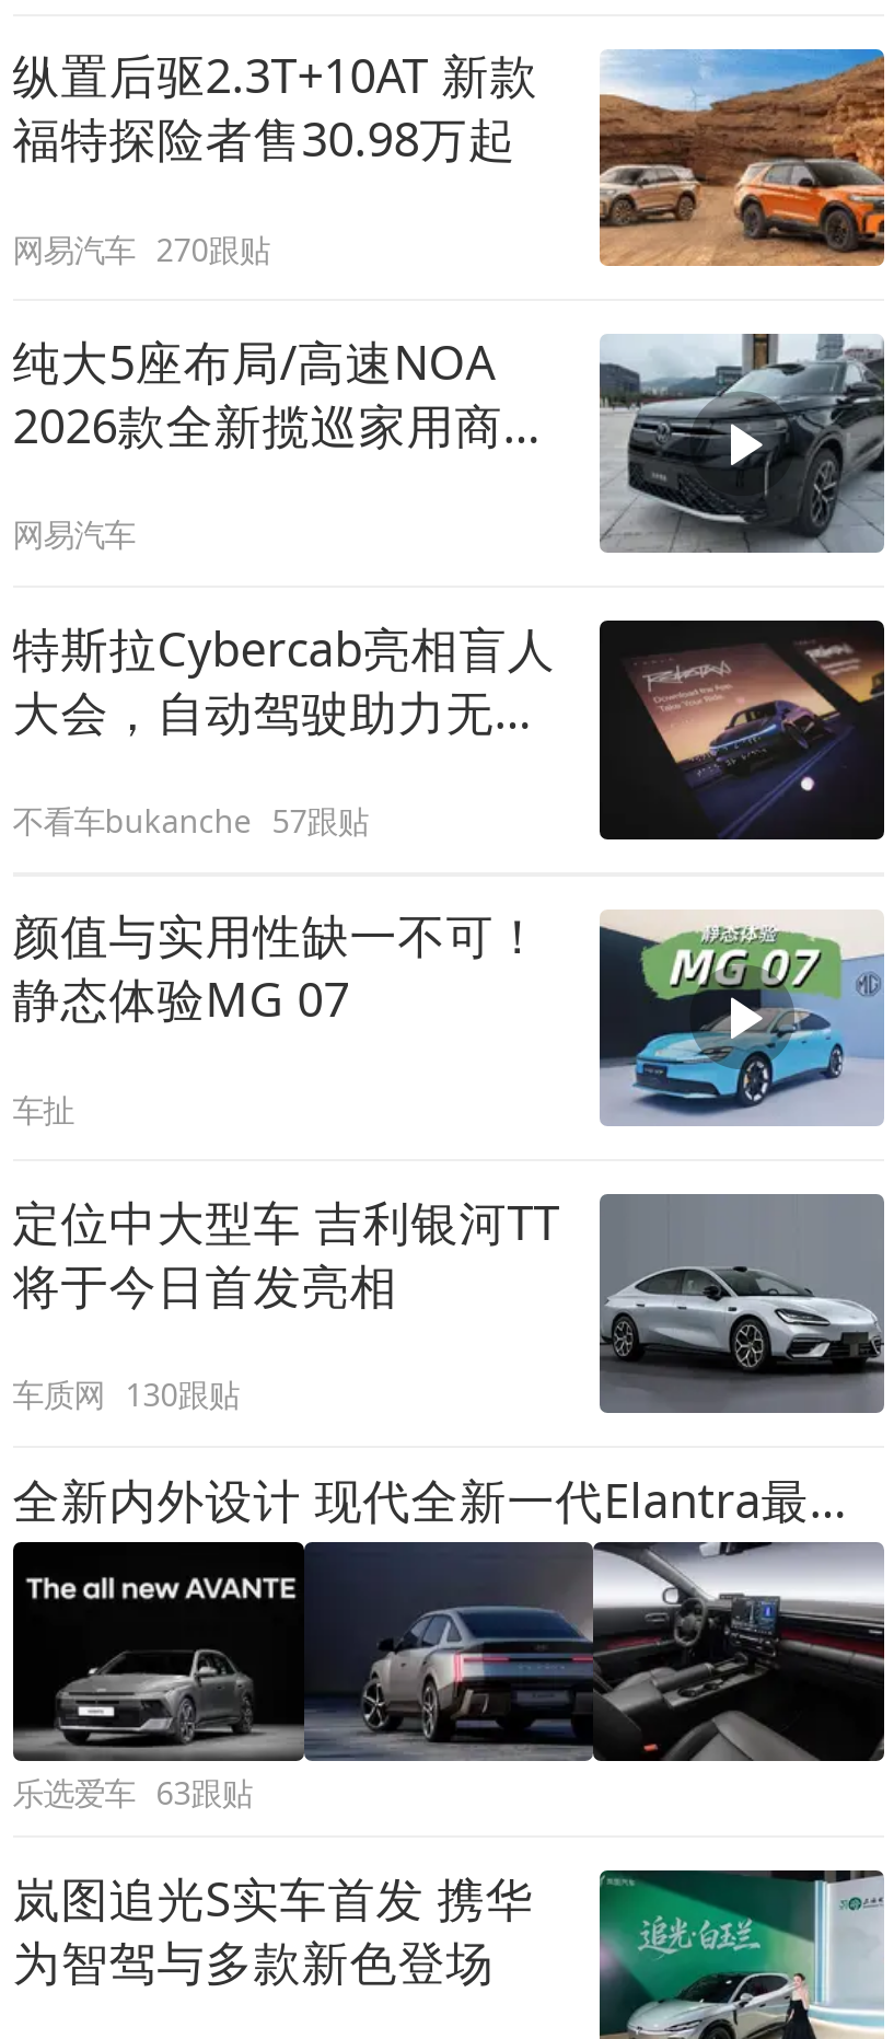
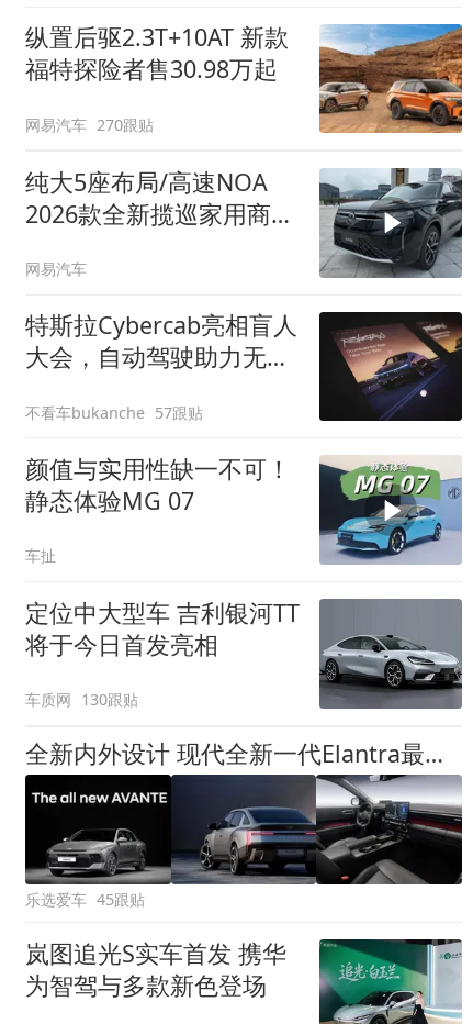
- 乐选爱车 63跟贴
+ 乐选爱车 45跟贴
